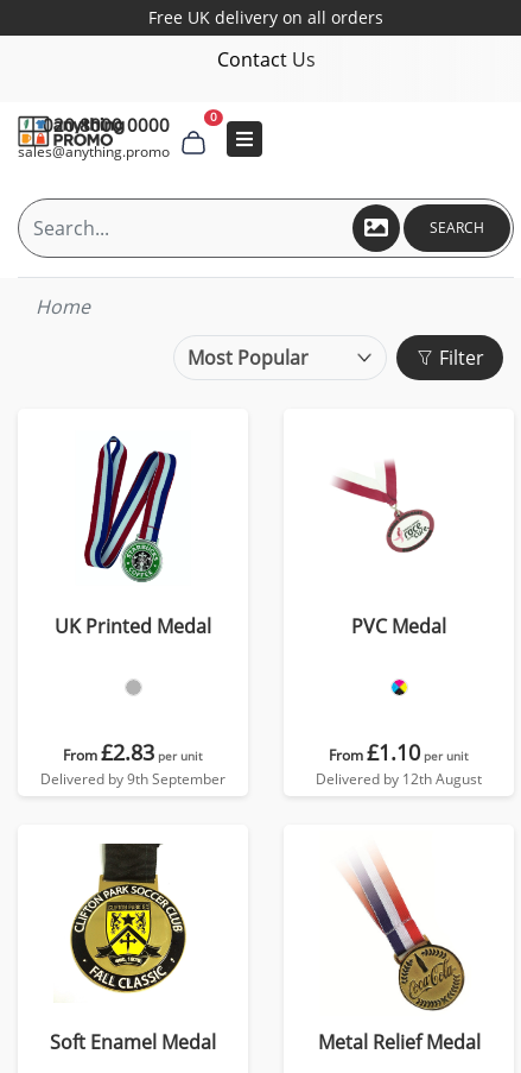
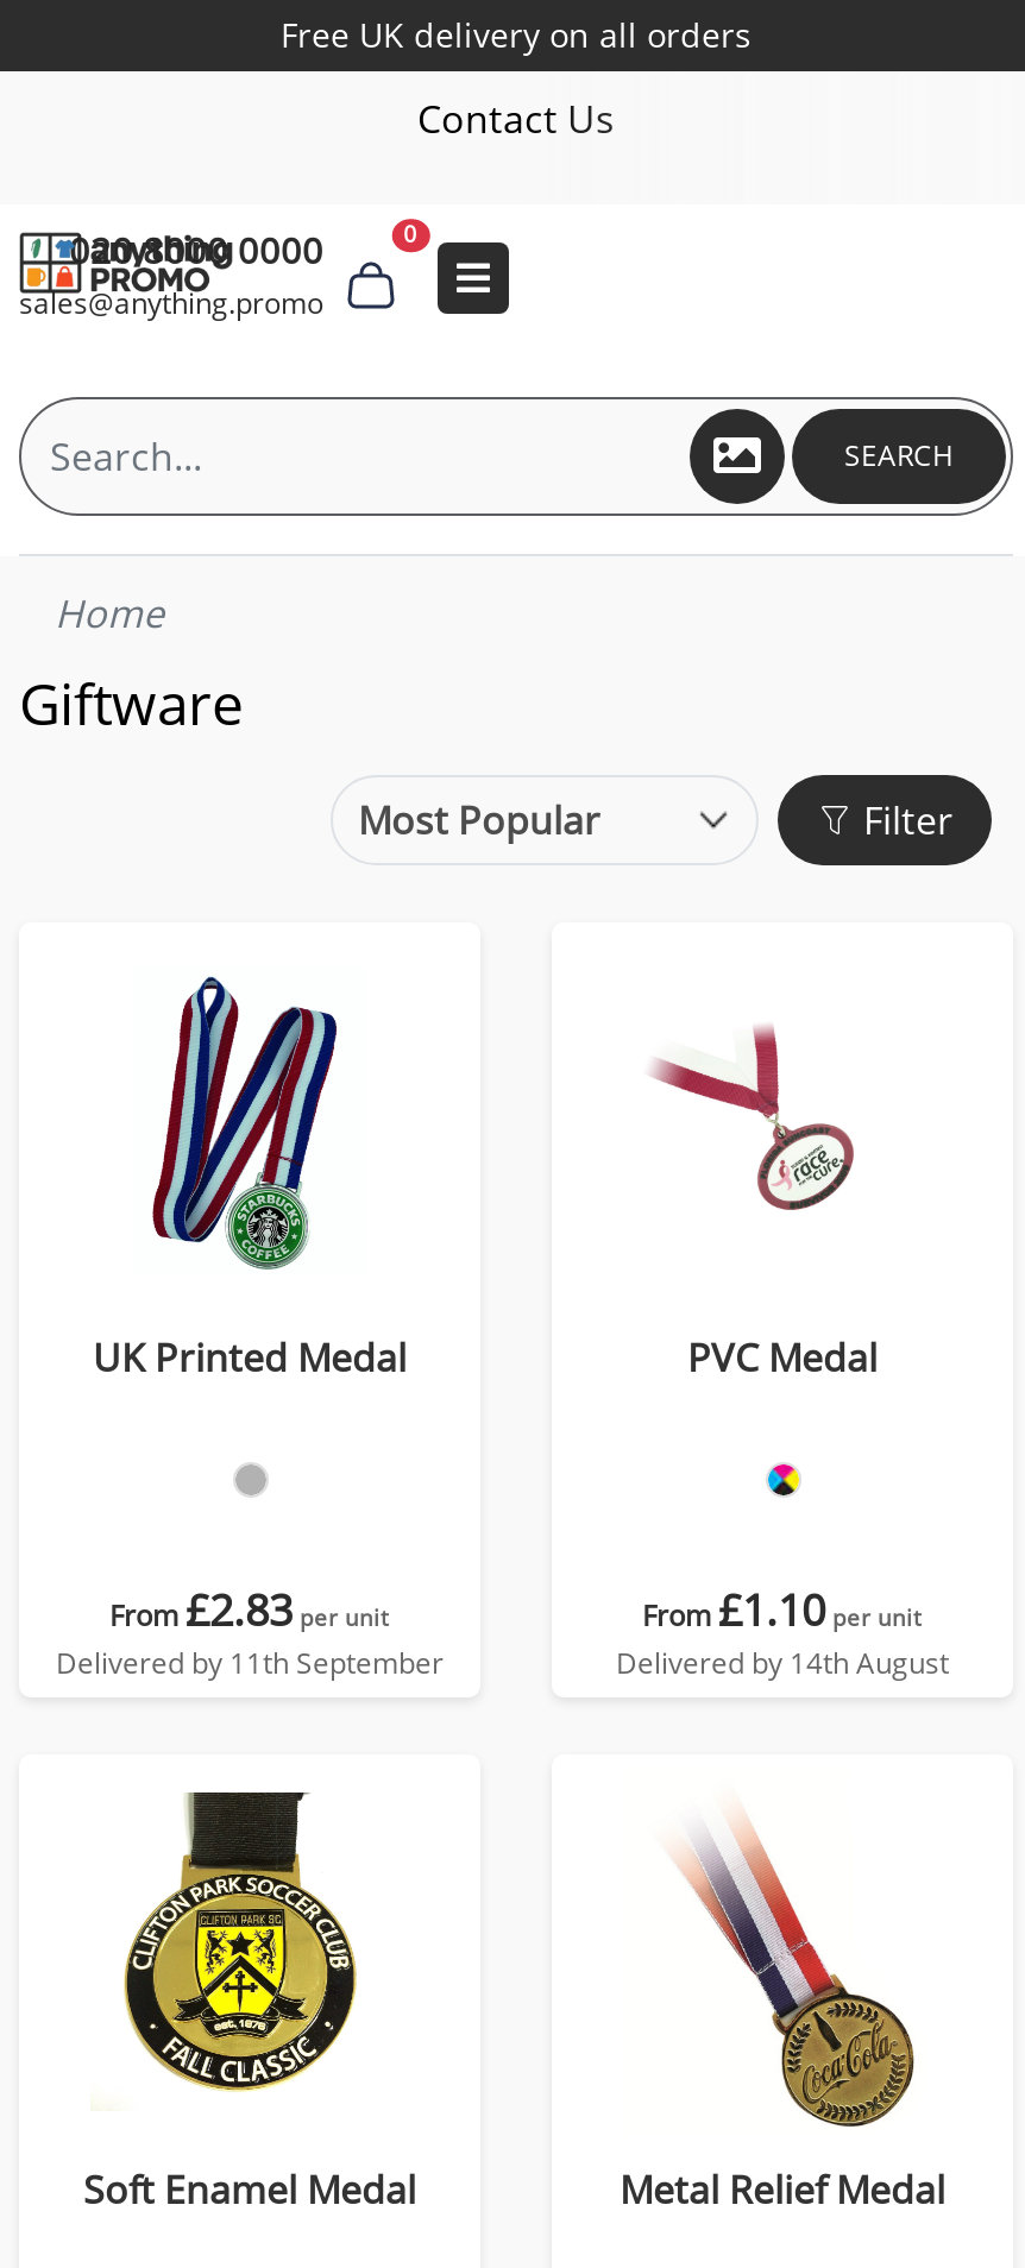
+ Giftware

- Delivered by 9th September
+ Delivered by 11th September

- Delivered by 12th August
+ Delivered by 14th August
